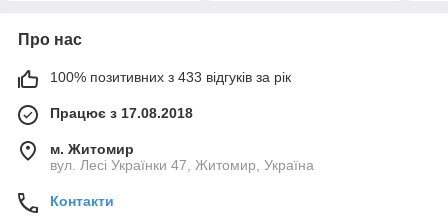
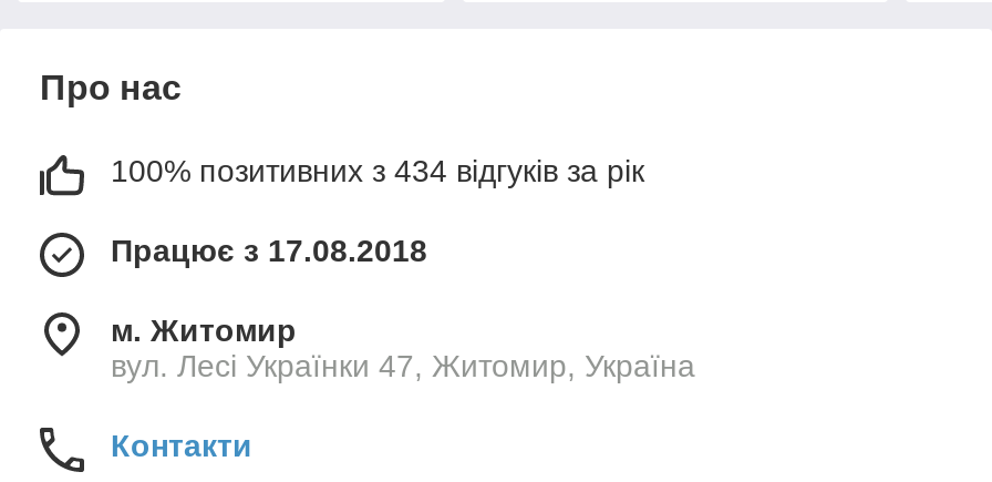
- 100% позитивних з 433 відгуків за рік
+ 100% позитивних з 434 відгуків за рік
